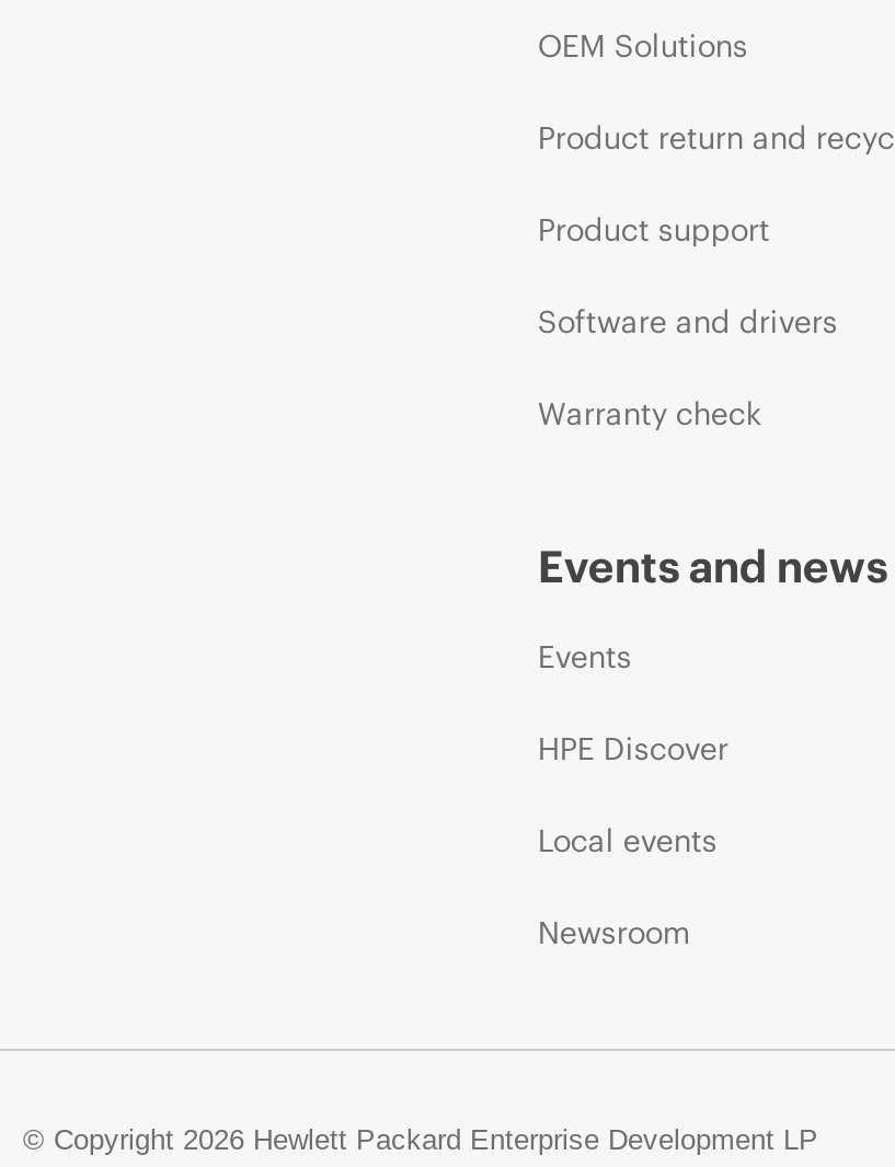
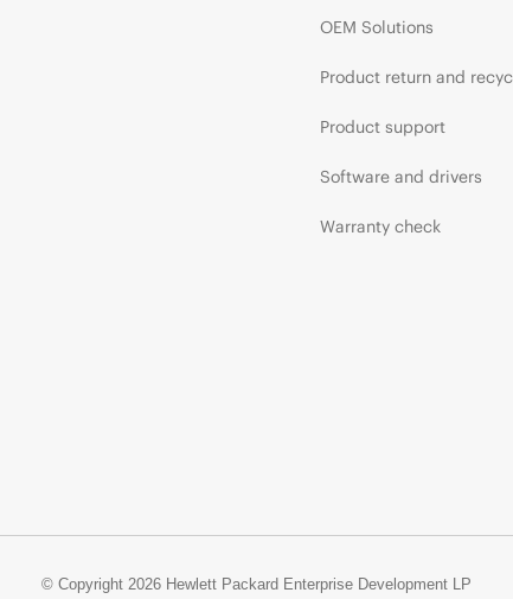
- Events and news
- Events
- HPE Discover
- Local events
- Newsroom
